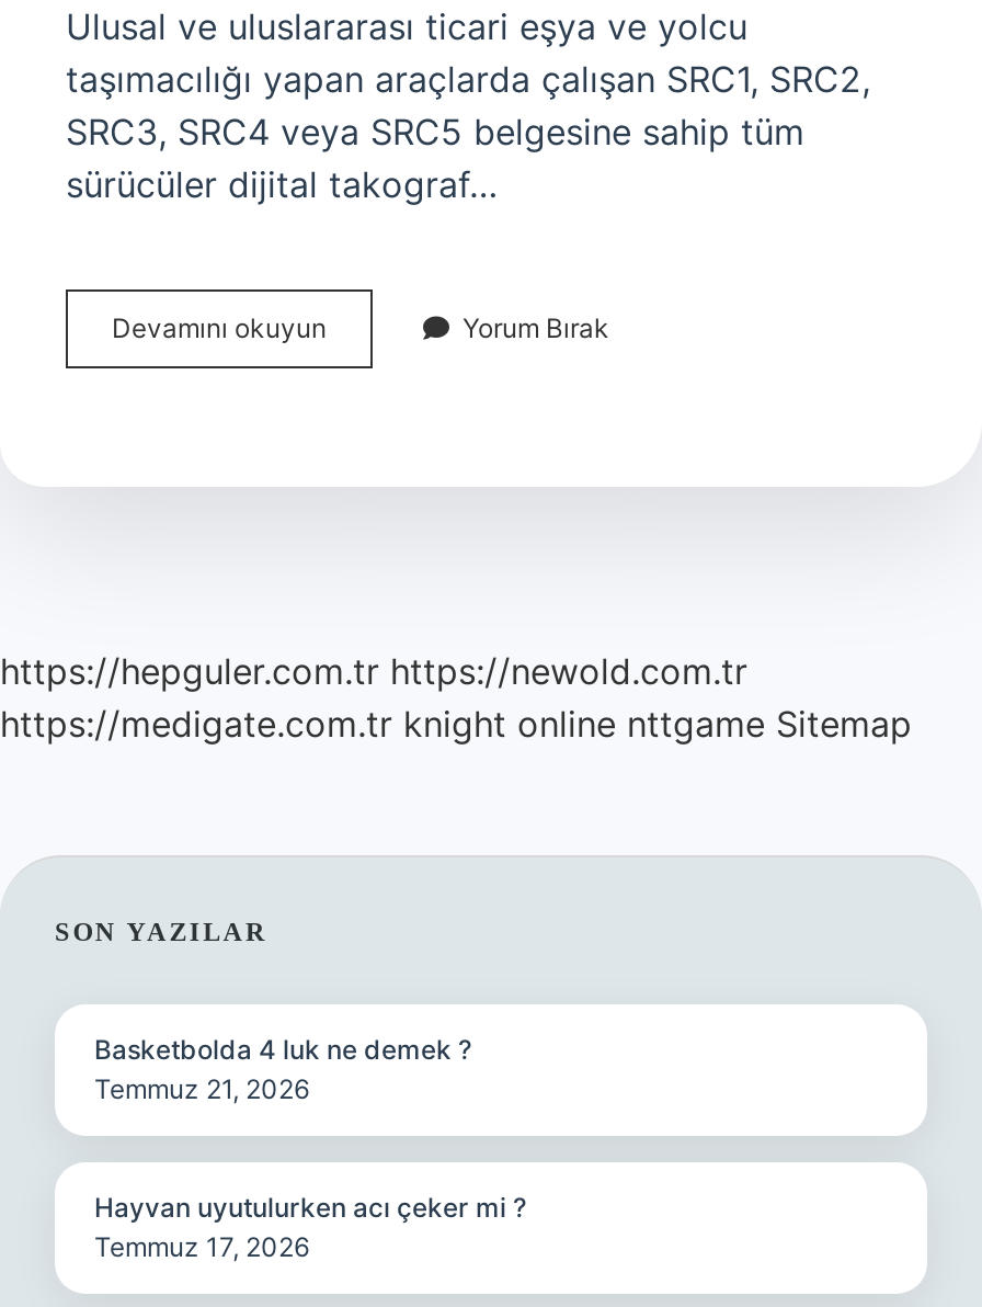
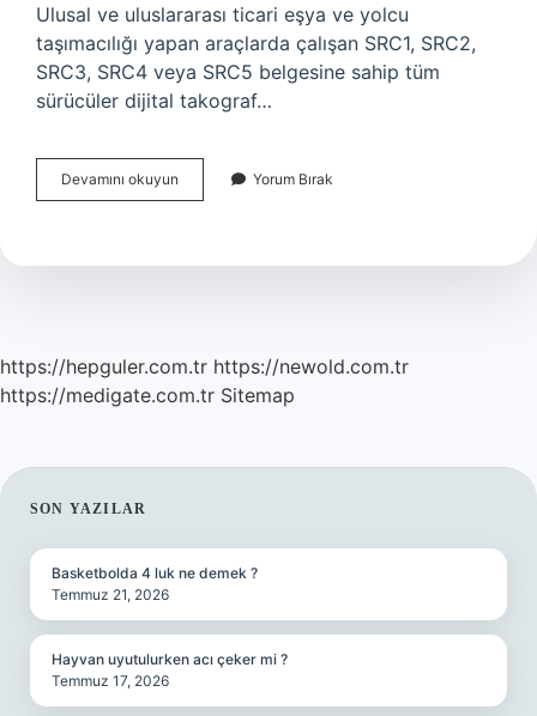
- https://medigate.com.tr knight online nttgame Sitemap
+ https://medigate.com.tr Sitemap
